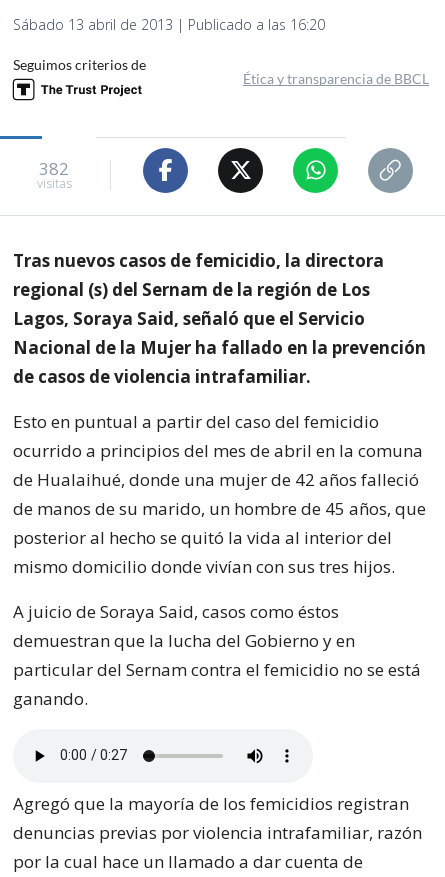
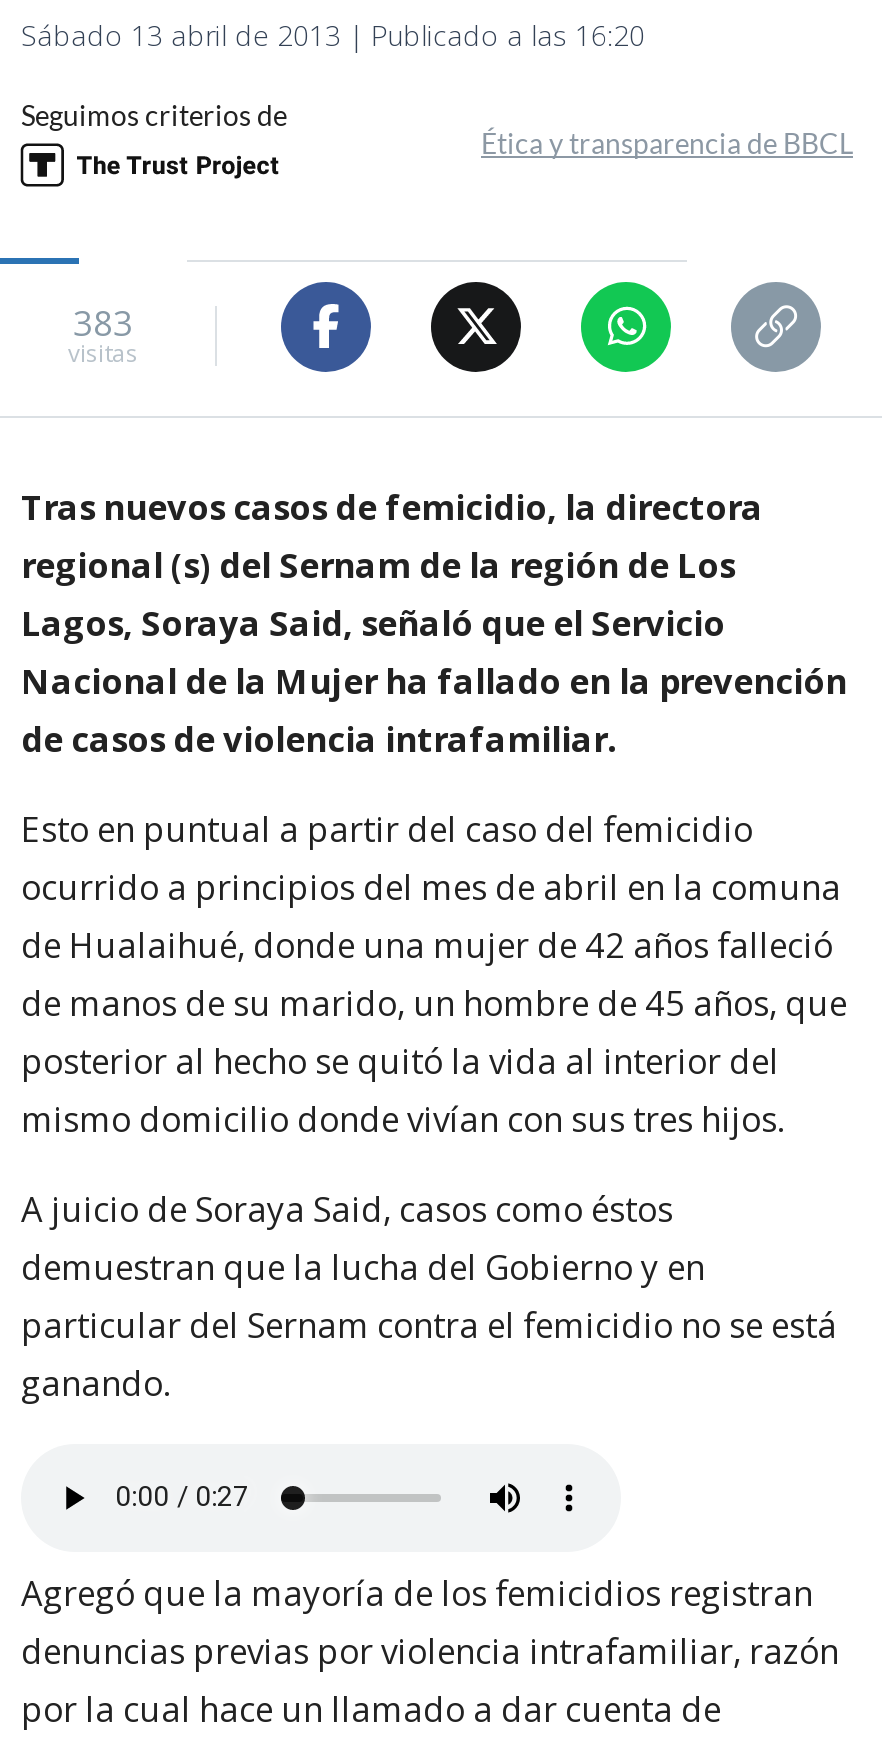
- 382
+ 383
